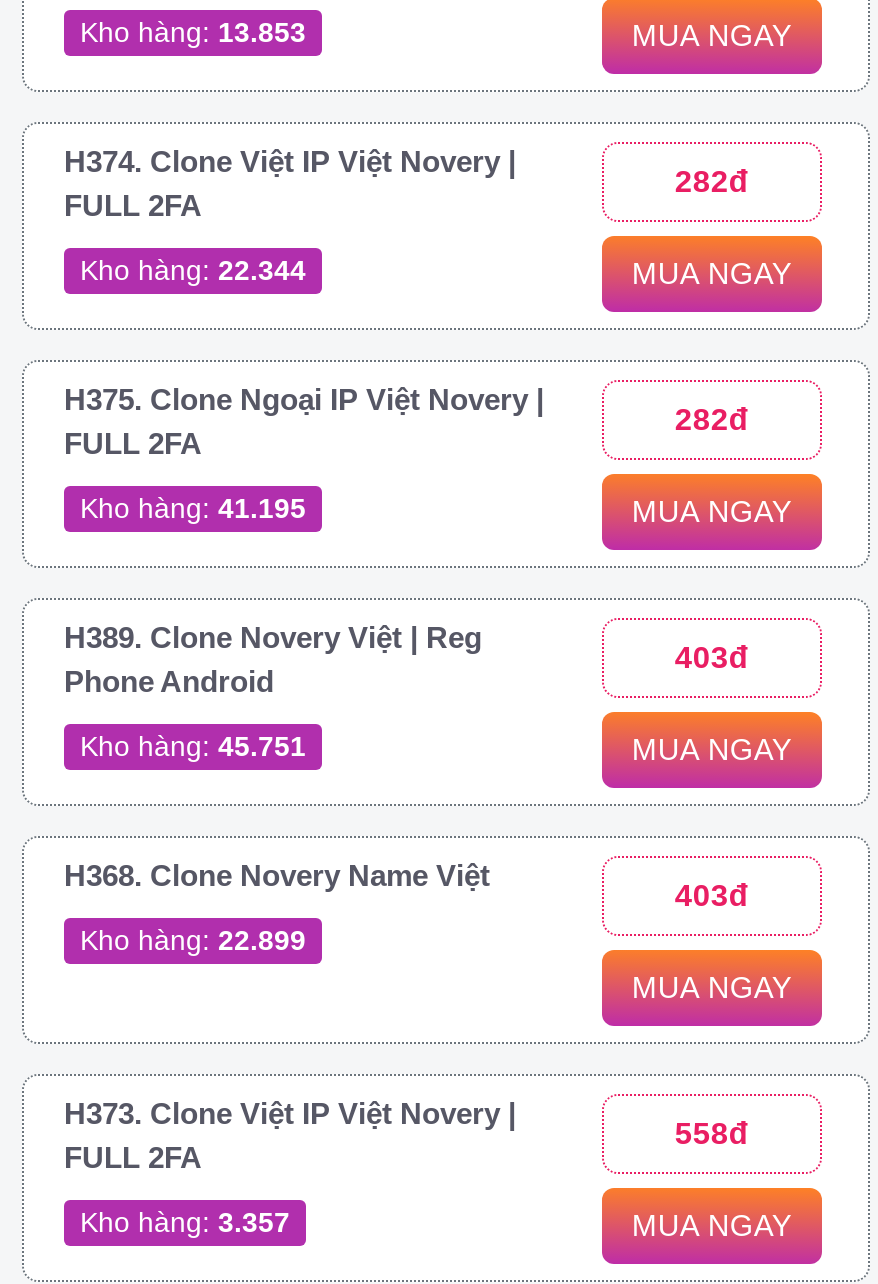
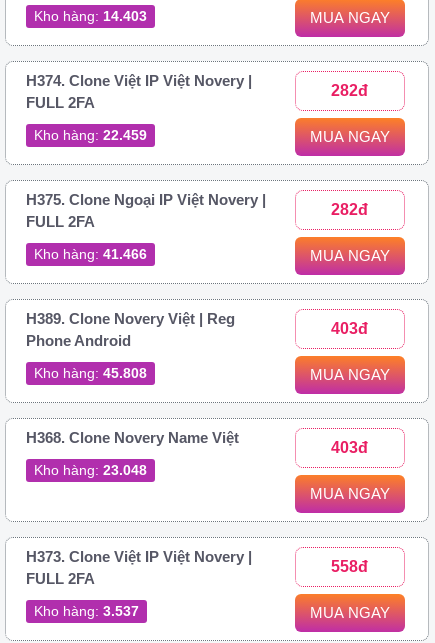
- Kho hàng: 13.853
+ Kho hàng: 14.403

- Kho hàng: 22.344
+ Kho hàng: 22.459

- Kho hàng: 41.195
+ Kho hàng: 41.466

- Kho hàng: 45.751
+ Kho hàng: 45.808

- Kho hàng: 22.899
+ Kho hàng: 23.048

- Kho hàng: 3.357
+ Kho hàng: 3.537
